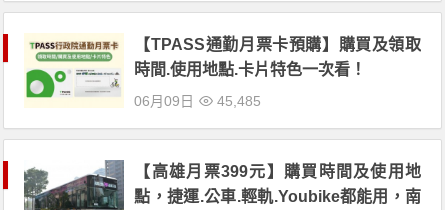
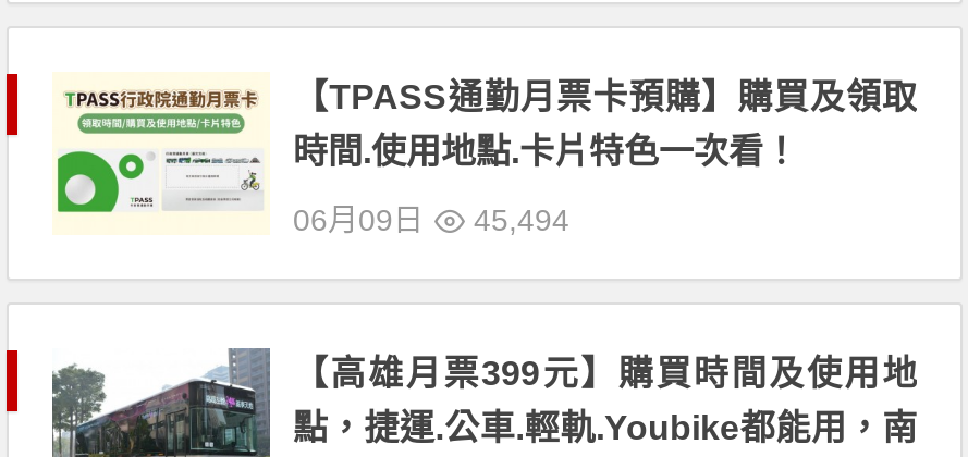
- 06月09日 45,485
+ 06月09日 45,494
